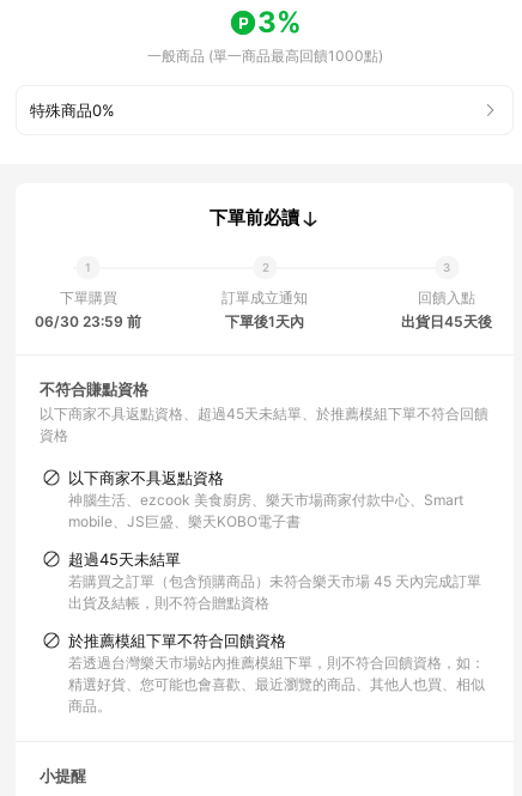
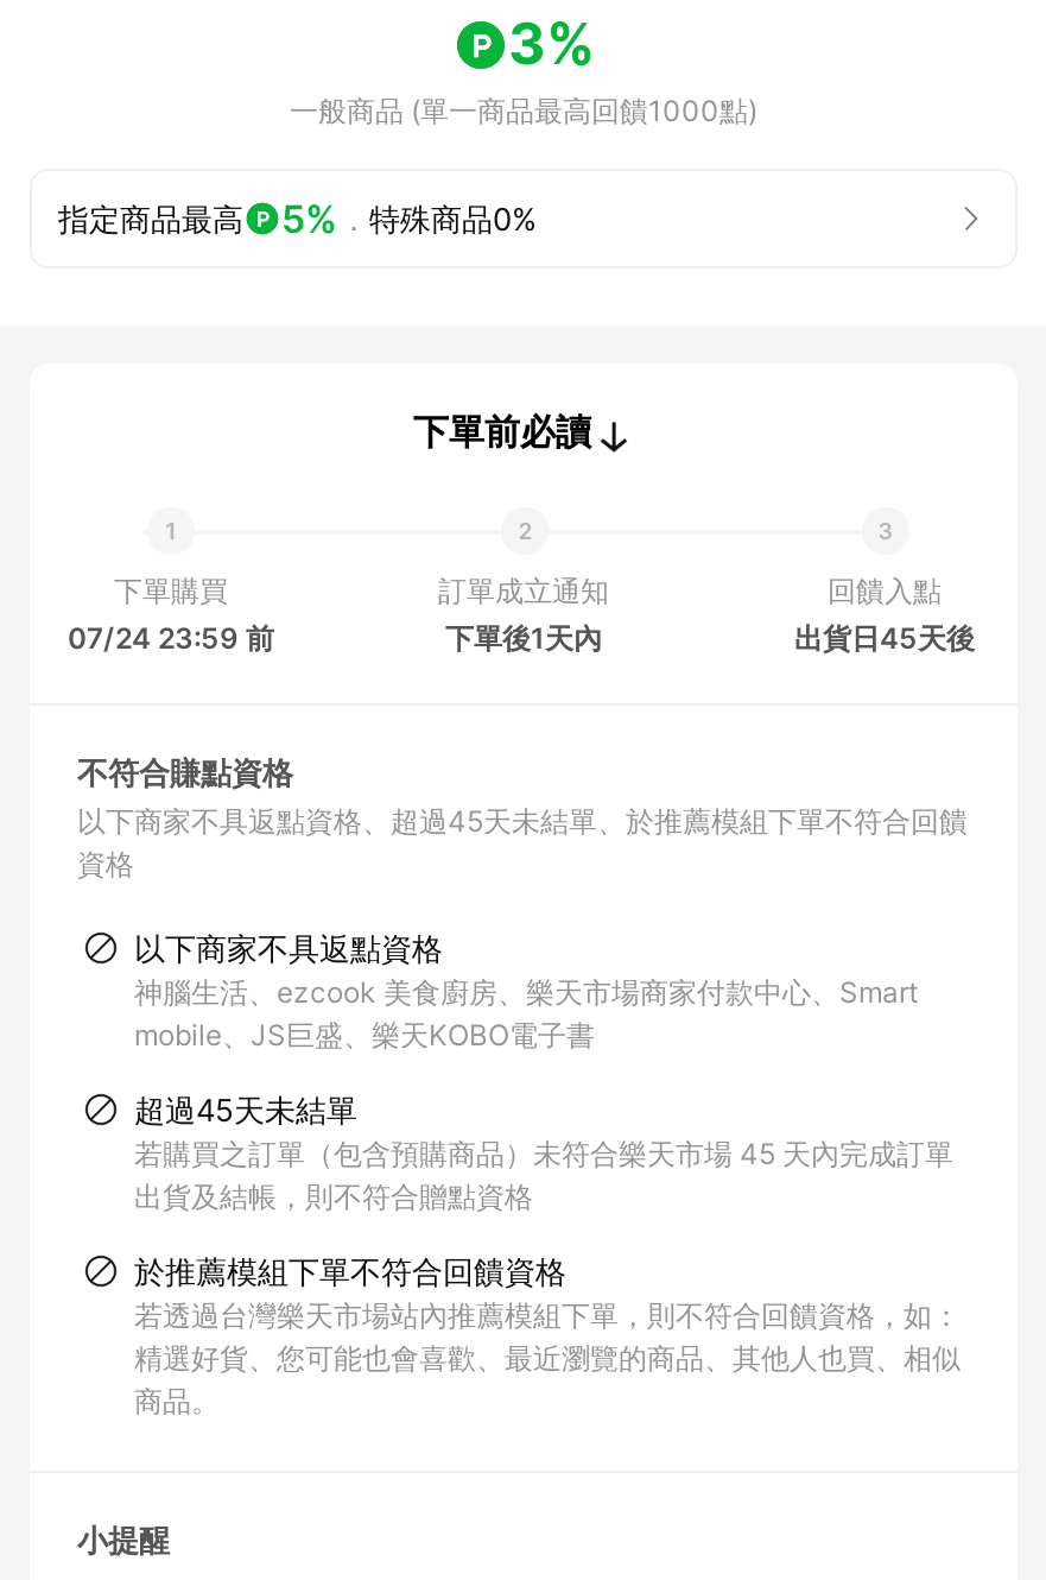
- 特殊商品0%
+ 指定商品最高
+ 5%．特殊商品0%

- 06/30 23:59 前
+ 07/24 23:59 前
